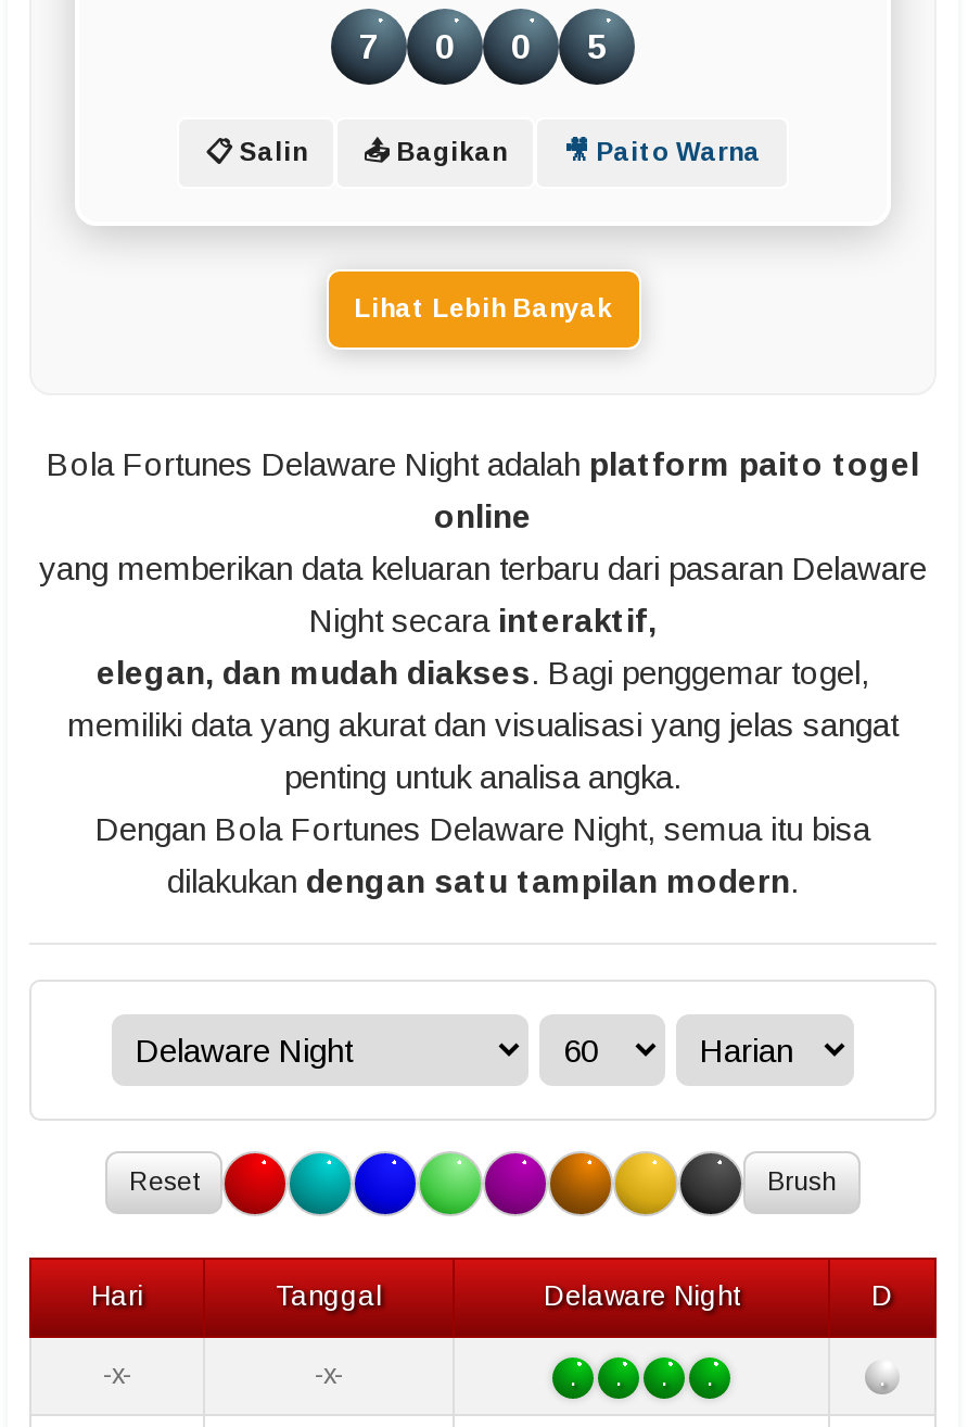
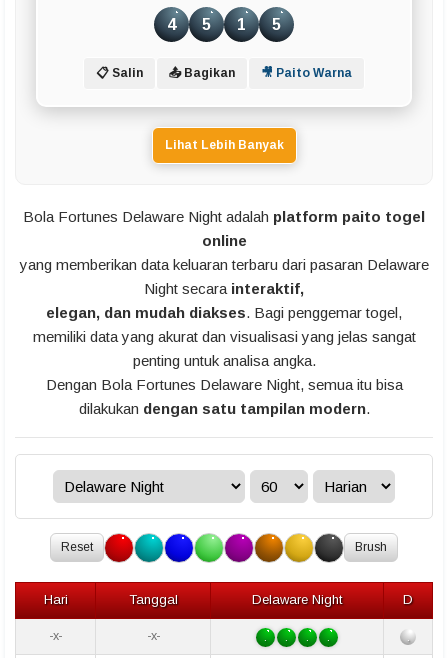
- 7
+ 4

- 0
+ 5

- 0
+ 1
